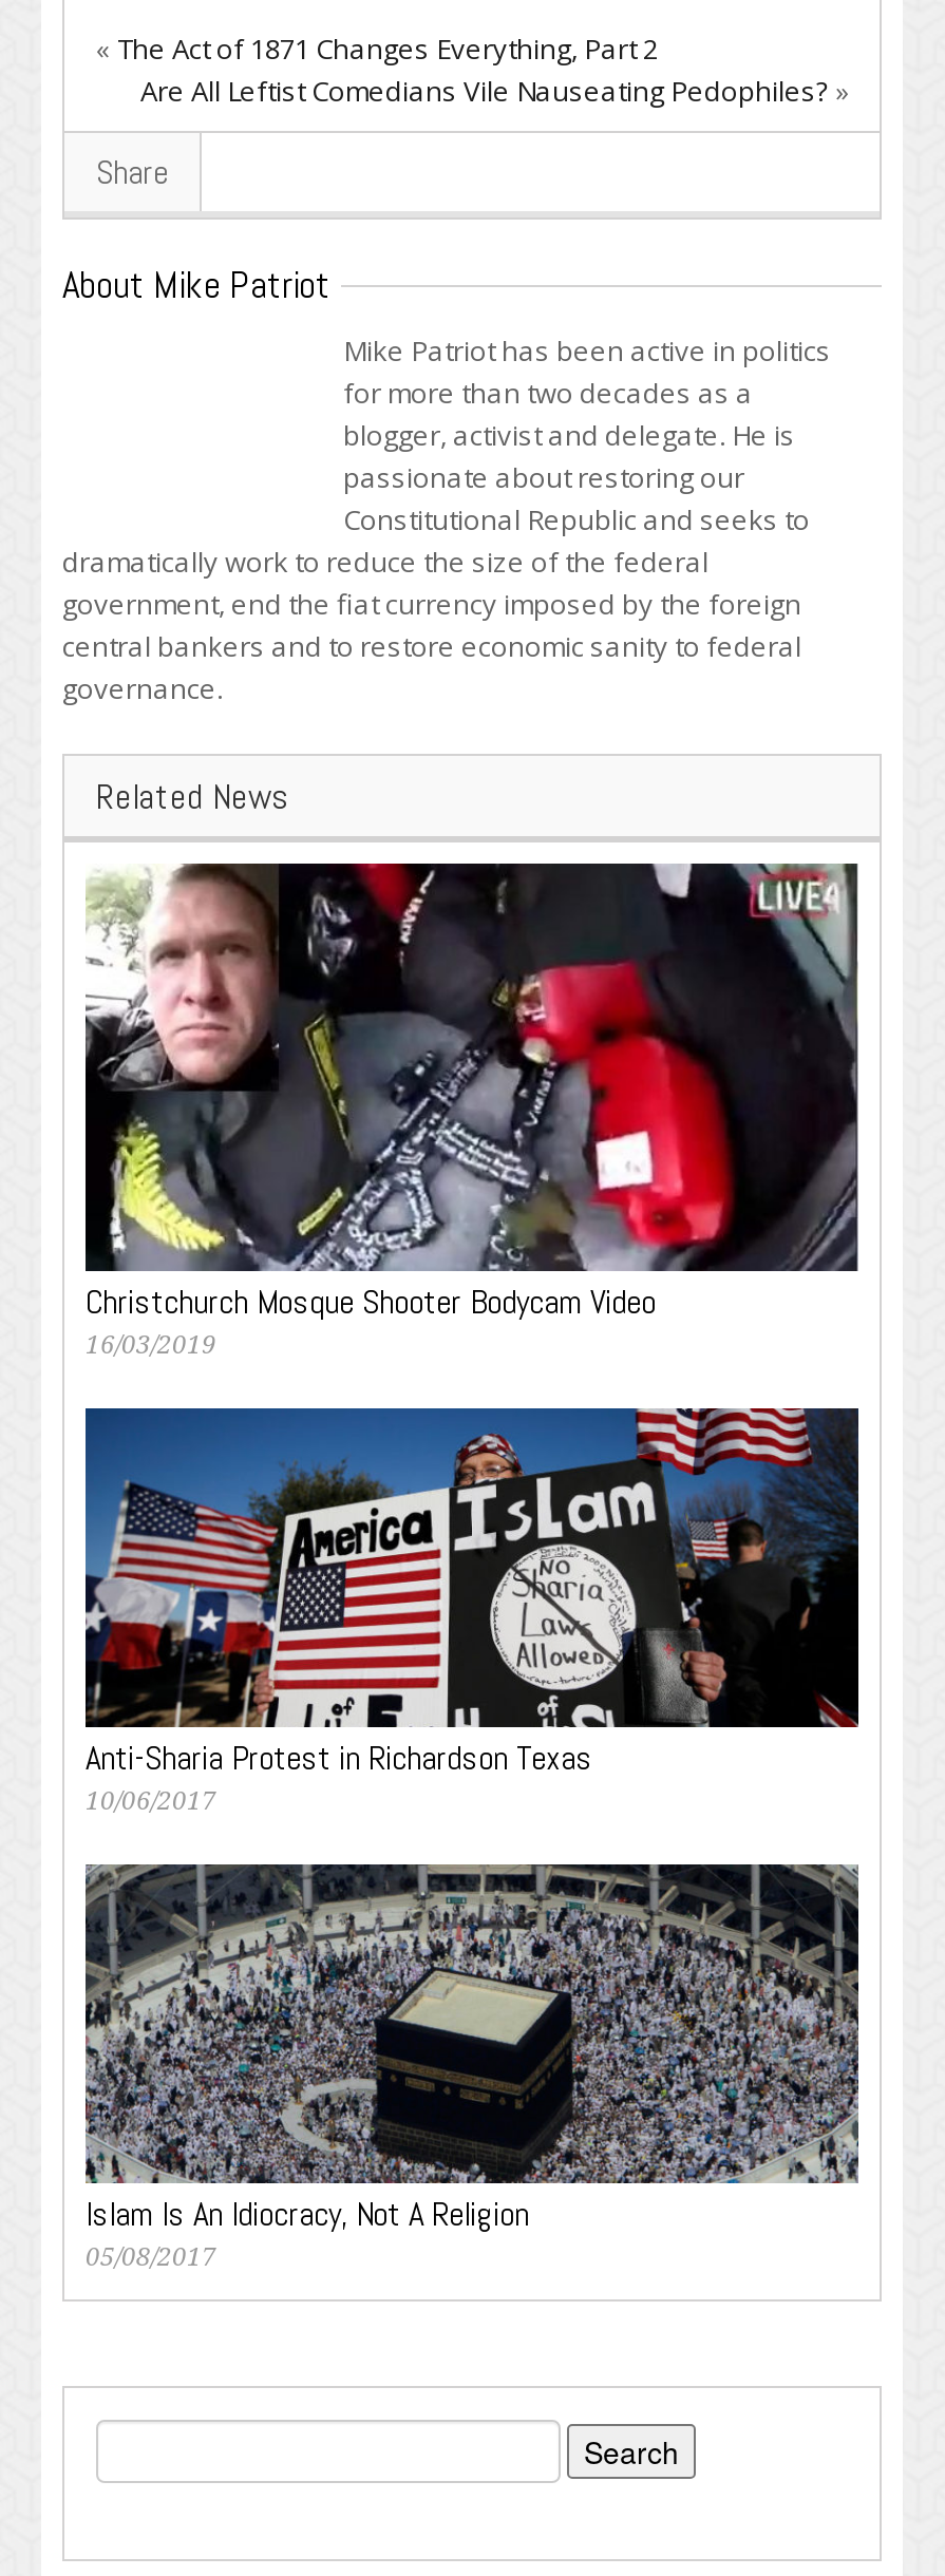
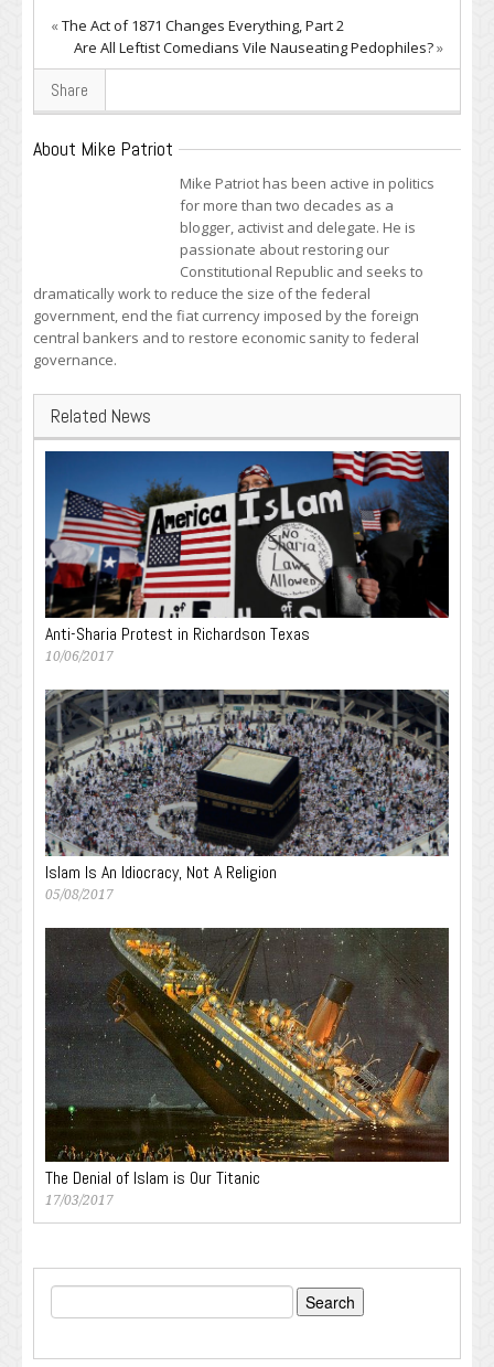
- [image]
- Christchurch Mosque Shooter Bodycam Video
- 16/03/2019

moved up: [image] | Anti-Sharia Protest in Richardson Texas | 10/06/2017 | Islam Is An Idiocracy, Not A Religion | 05/08/2017

+ [image]
+ The Denial of Islam is Our Titanic
+ 17/03/2017
